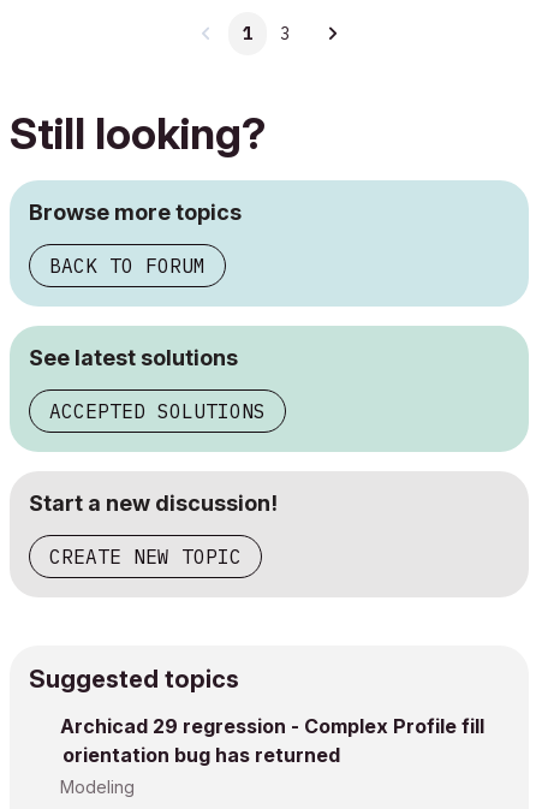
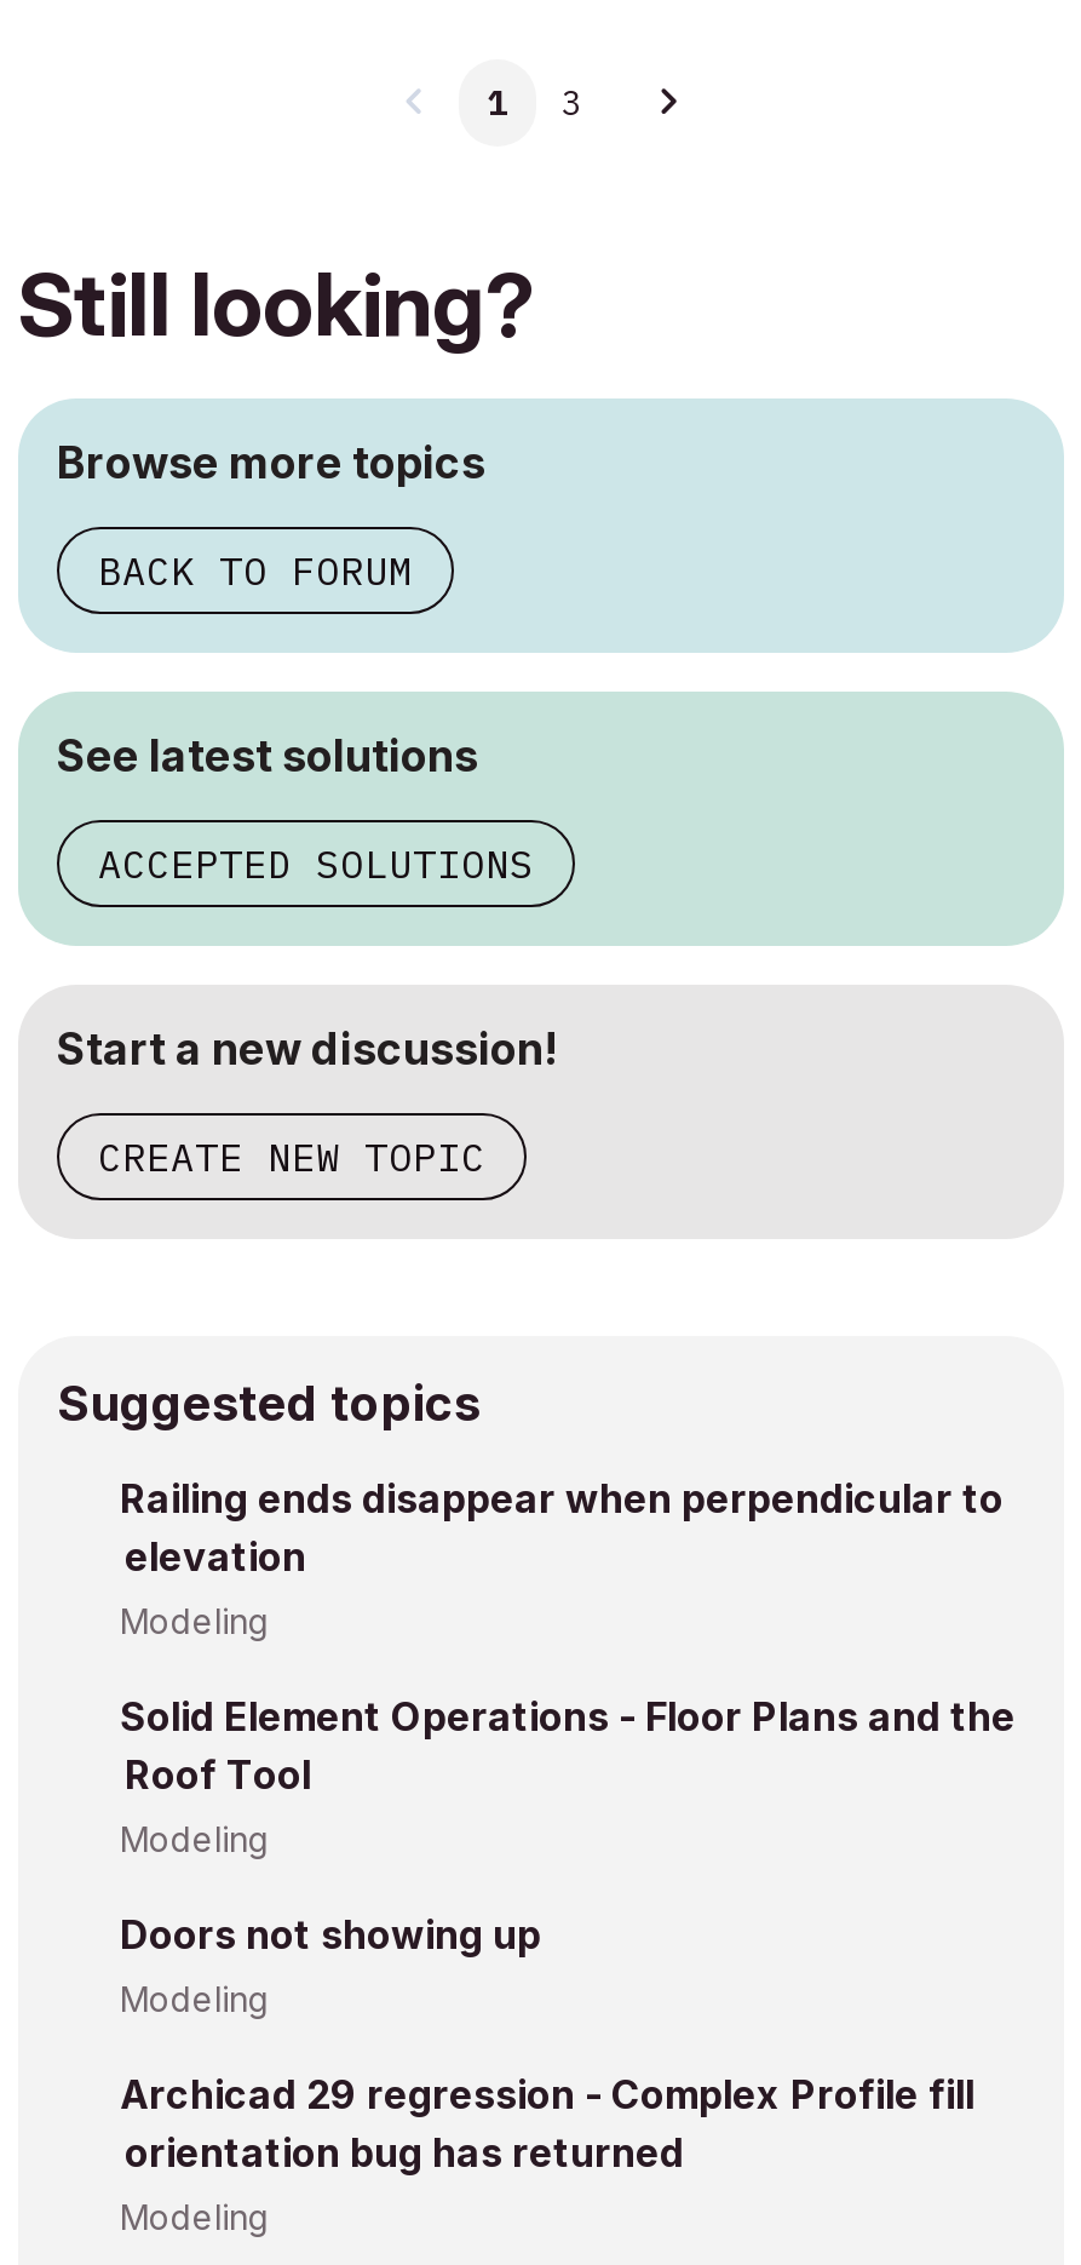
+ Railing ends disappear when perpendicular to
+ elevation
+ Modeling
+ Solid Element Operations - Floor Plans and the
+ Roof Tool
+ Modeling
+ Doors not showing up
+ Modeling
